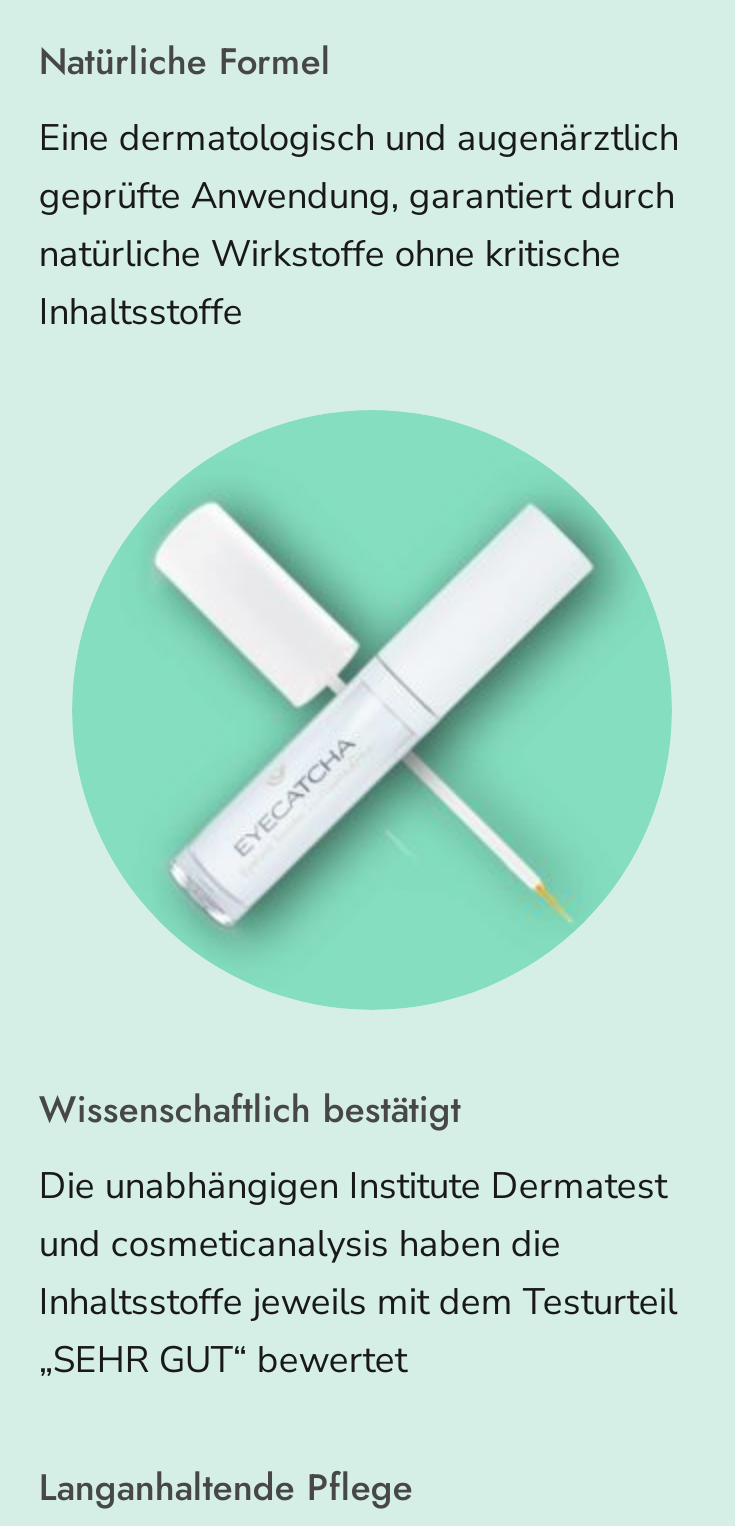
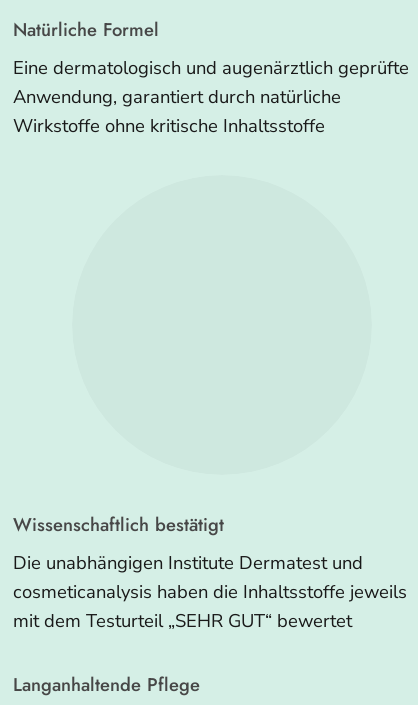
- [image]
